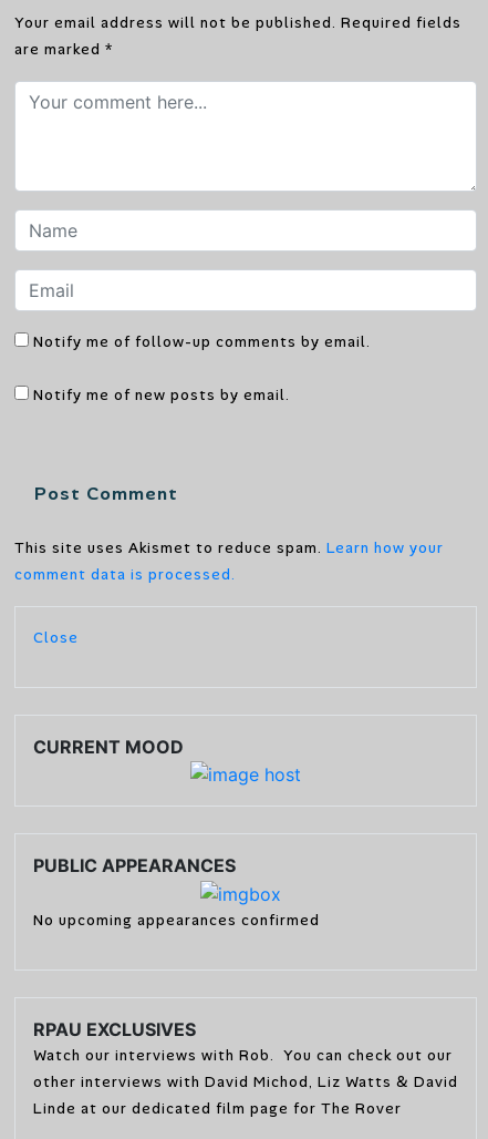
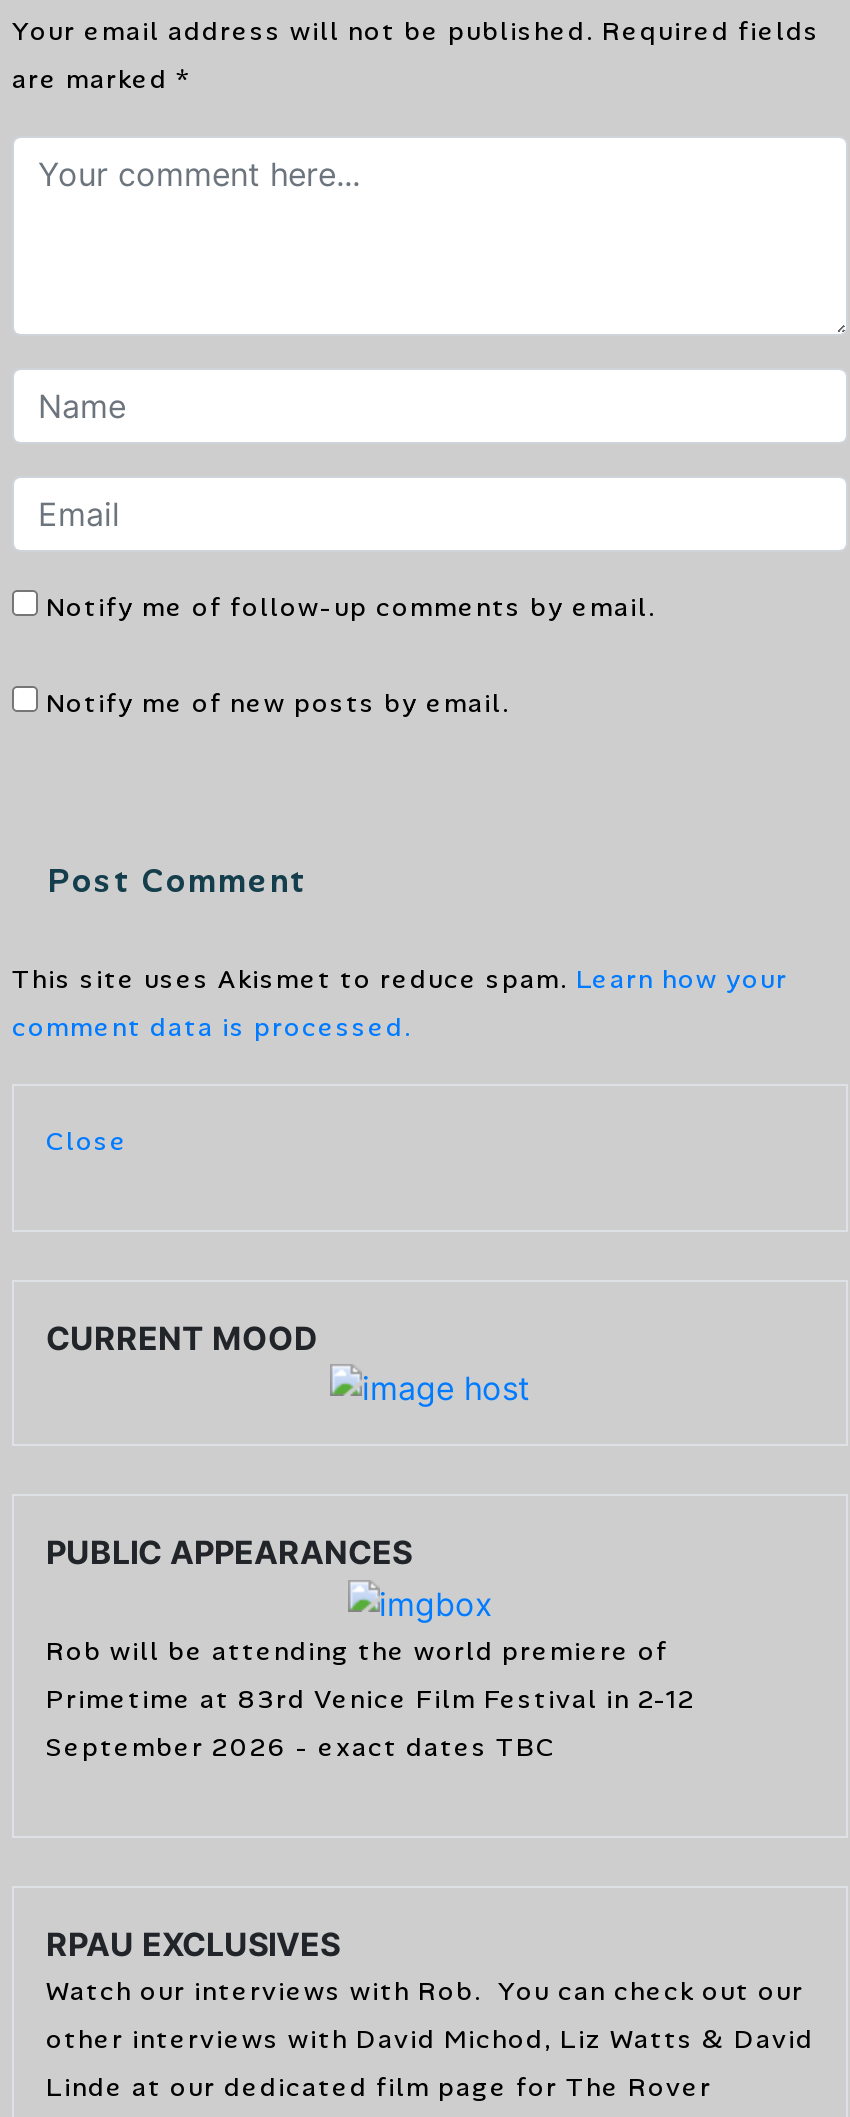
- No upcoming appearances confirmed
+ Rob will be attending the world premiere of
+ Primetime at 83rd Venice Film Festival in 2-12
+ September 2026 - exact dates TBC
